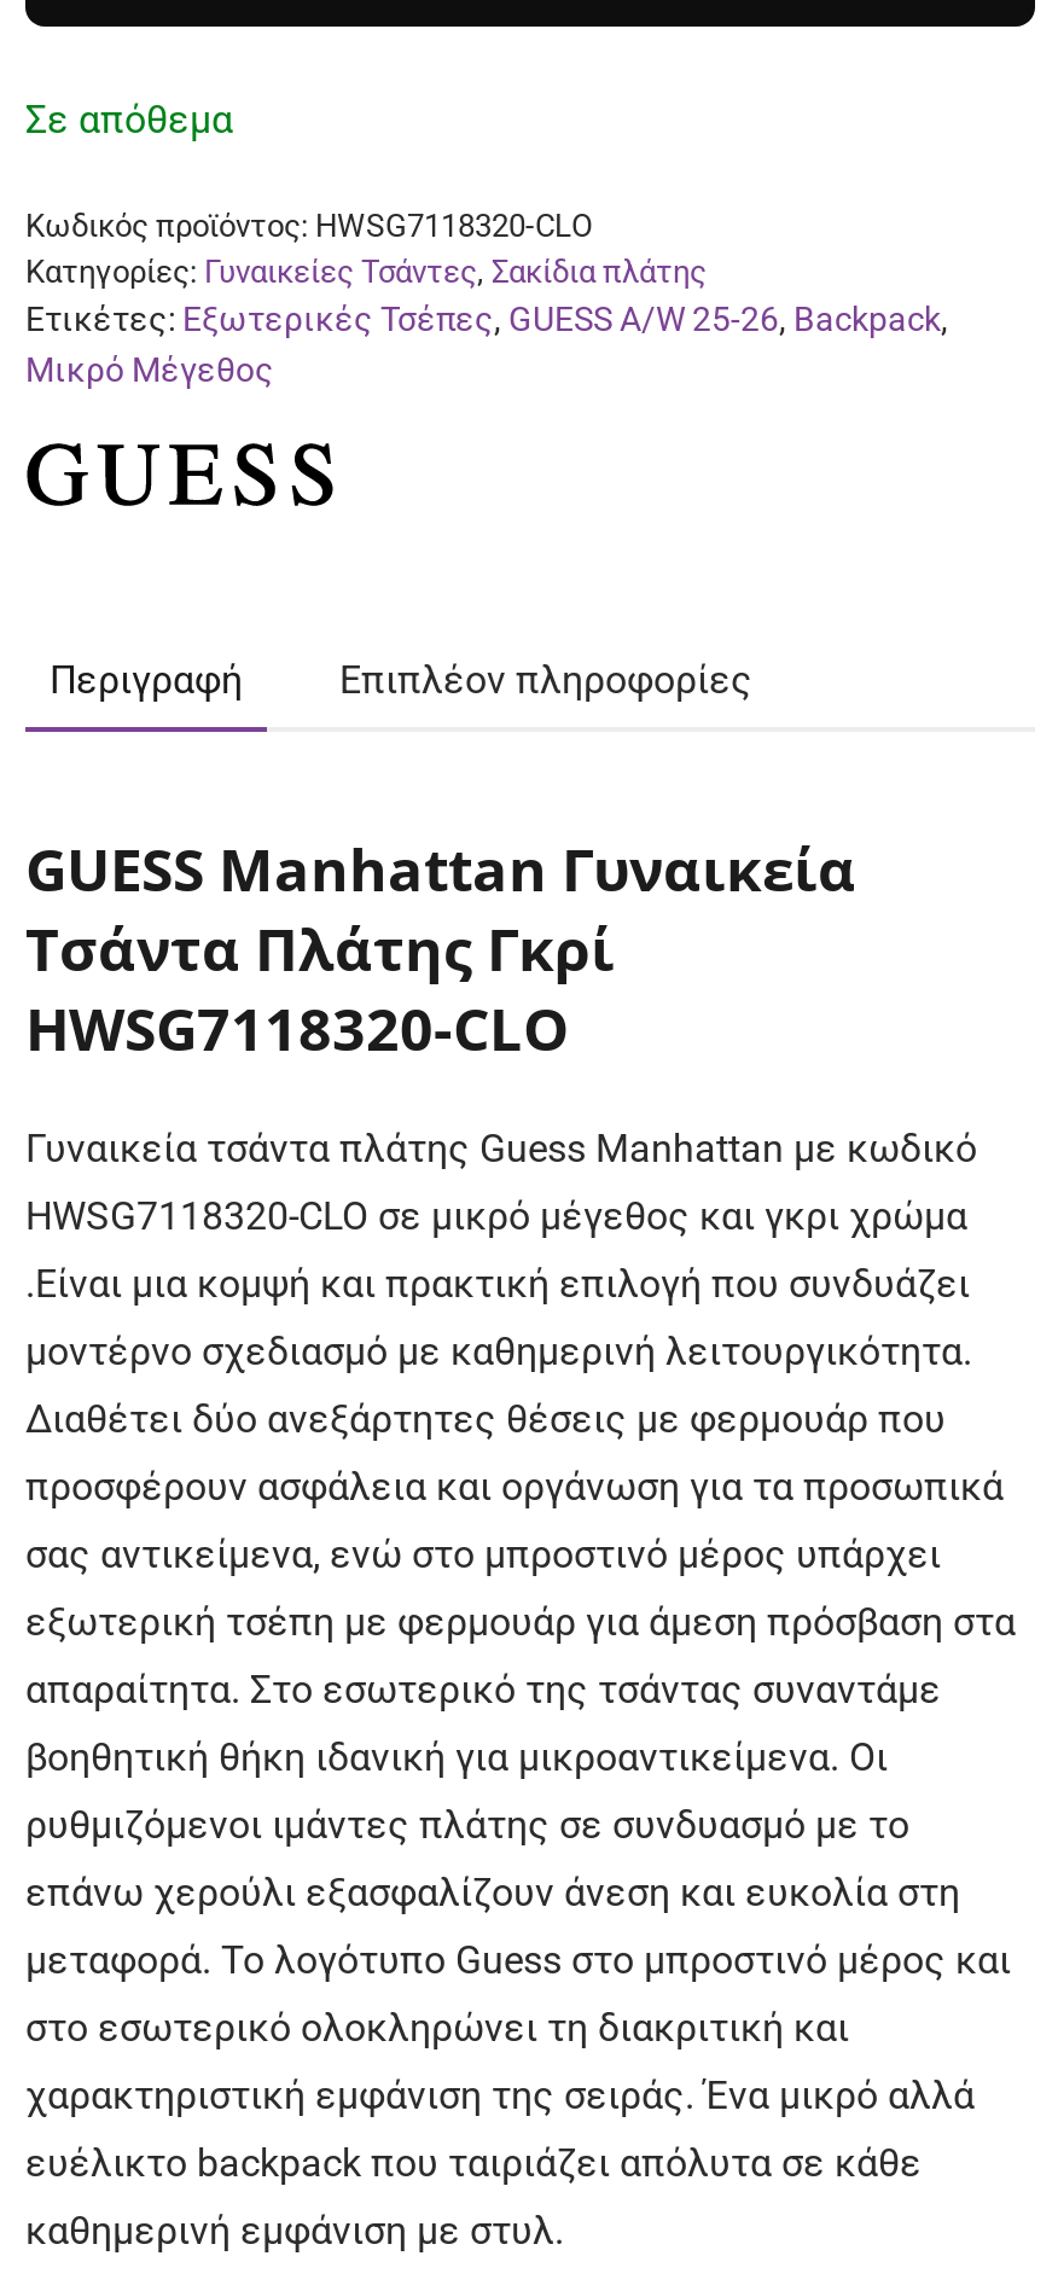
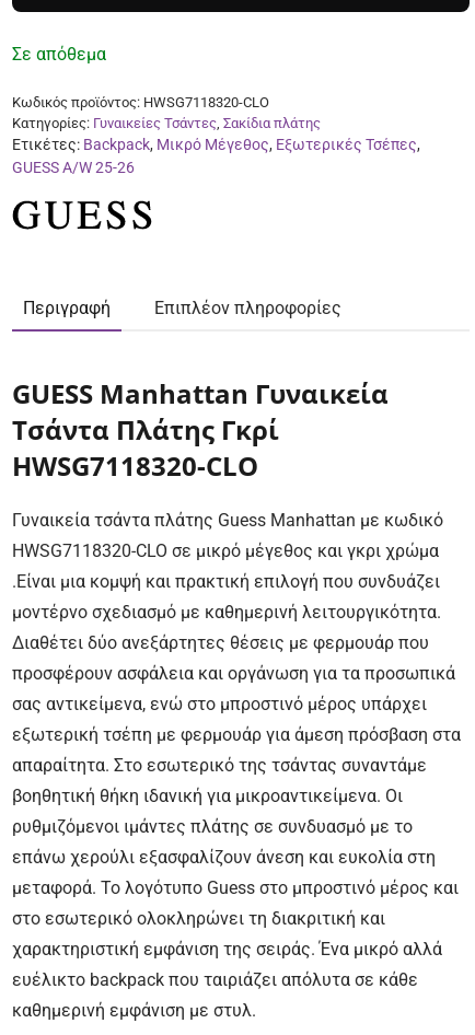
- Ετικέτες: Εξωτερικές Τσέπες, GUESS A/W 25-26, Backpack,
- Μικρό Μέγεθος
+ Ετικέτες: Backpack, Μικρό Μέγεθος, Εξωτερικές Τσέπες,
+ GUESS A/W 25-26
